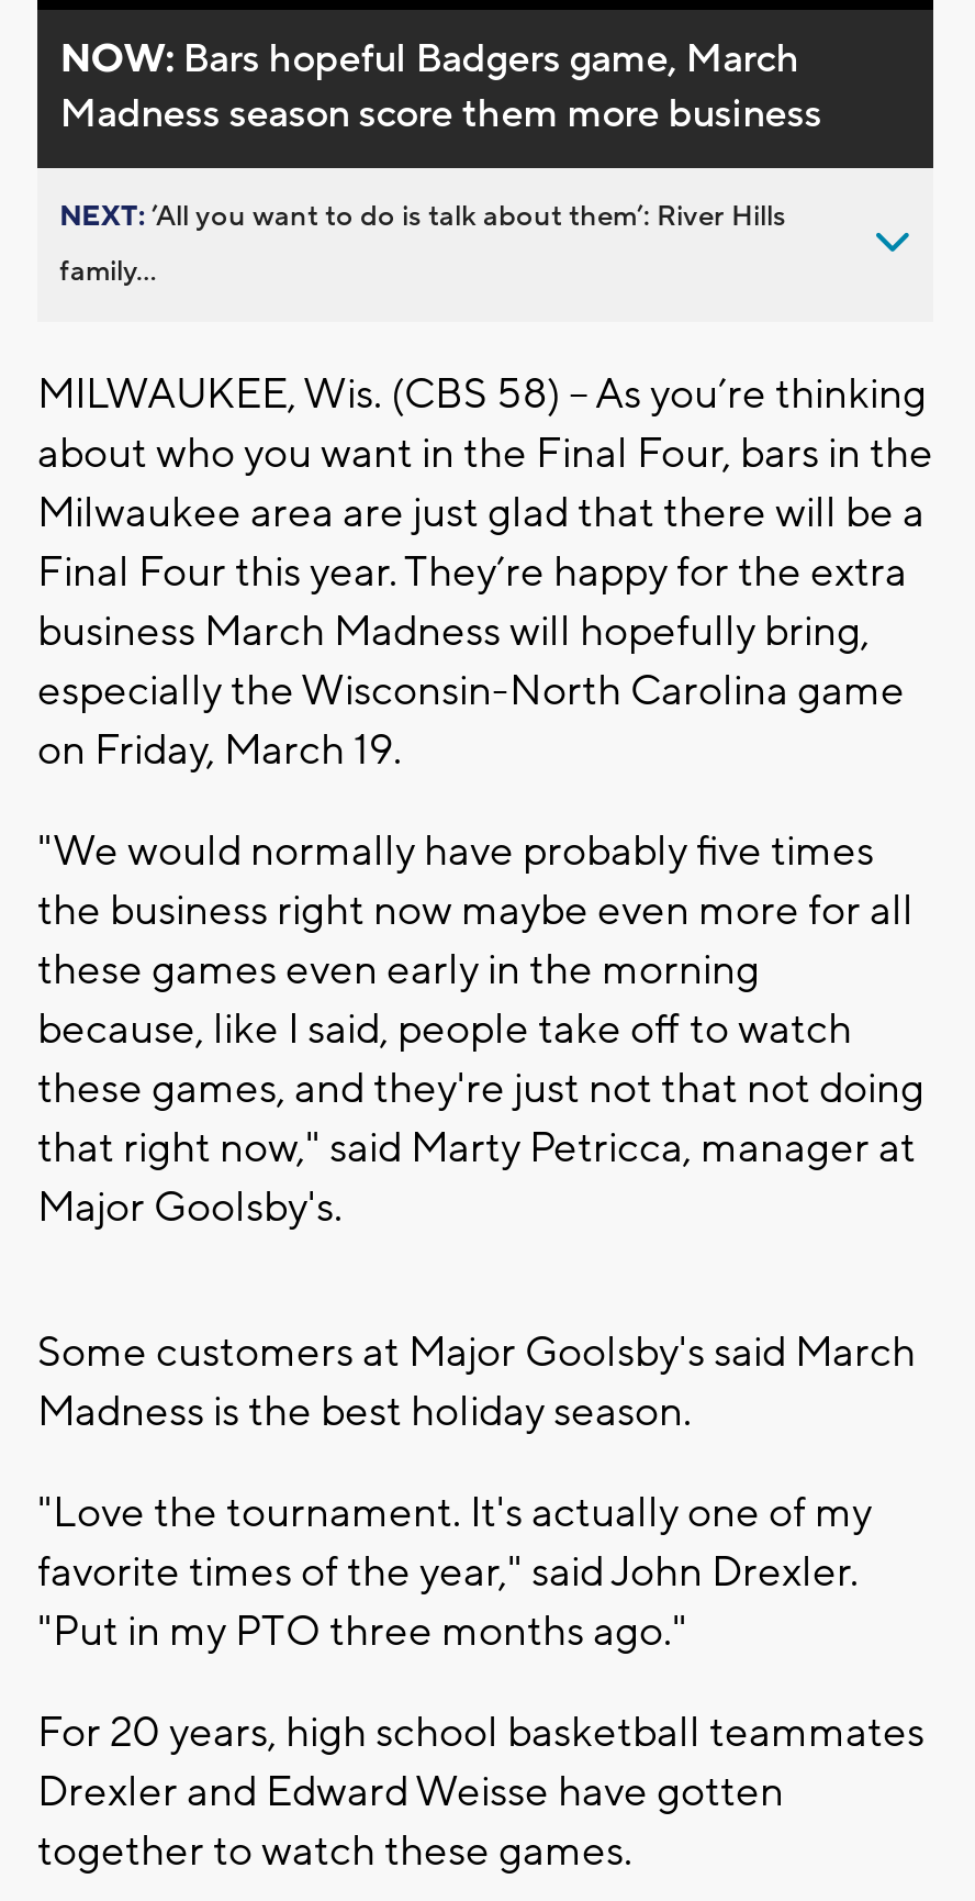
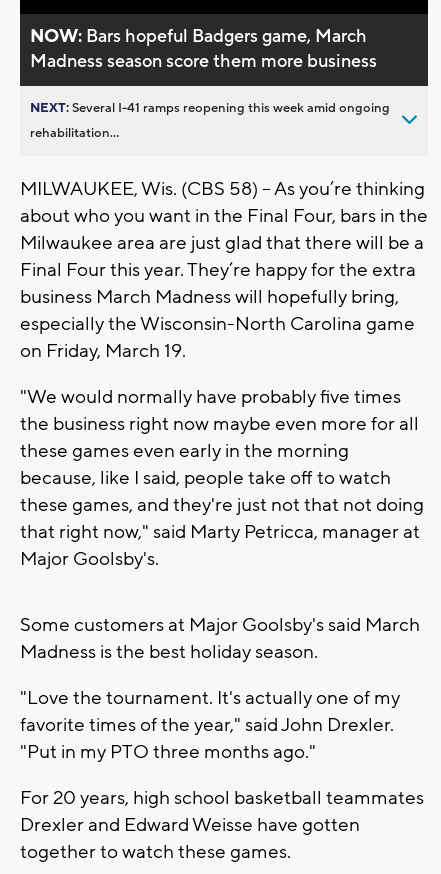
- NEXT: ’All you want to do is talk about them’: River Hills
+ NEXT: Several I-41 ramps reopening this week amid ongoing

- family...
+ rehabilitation...
